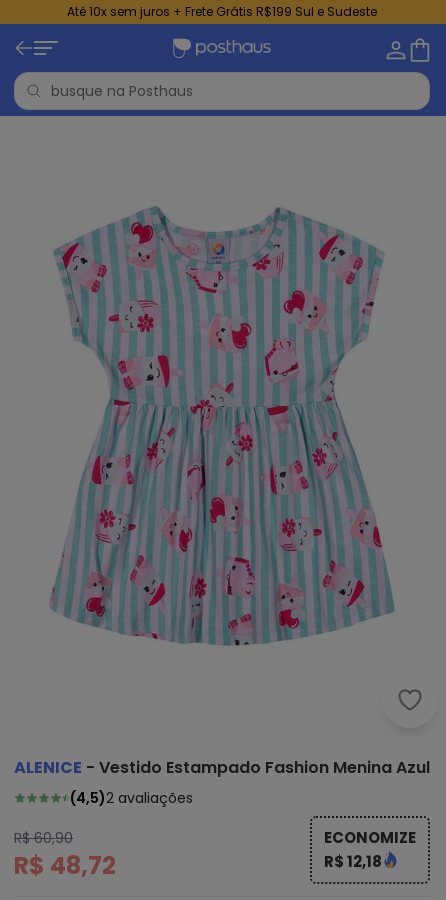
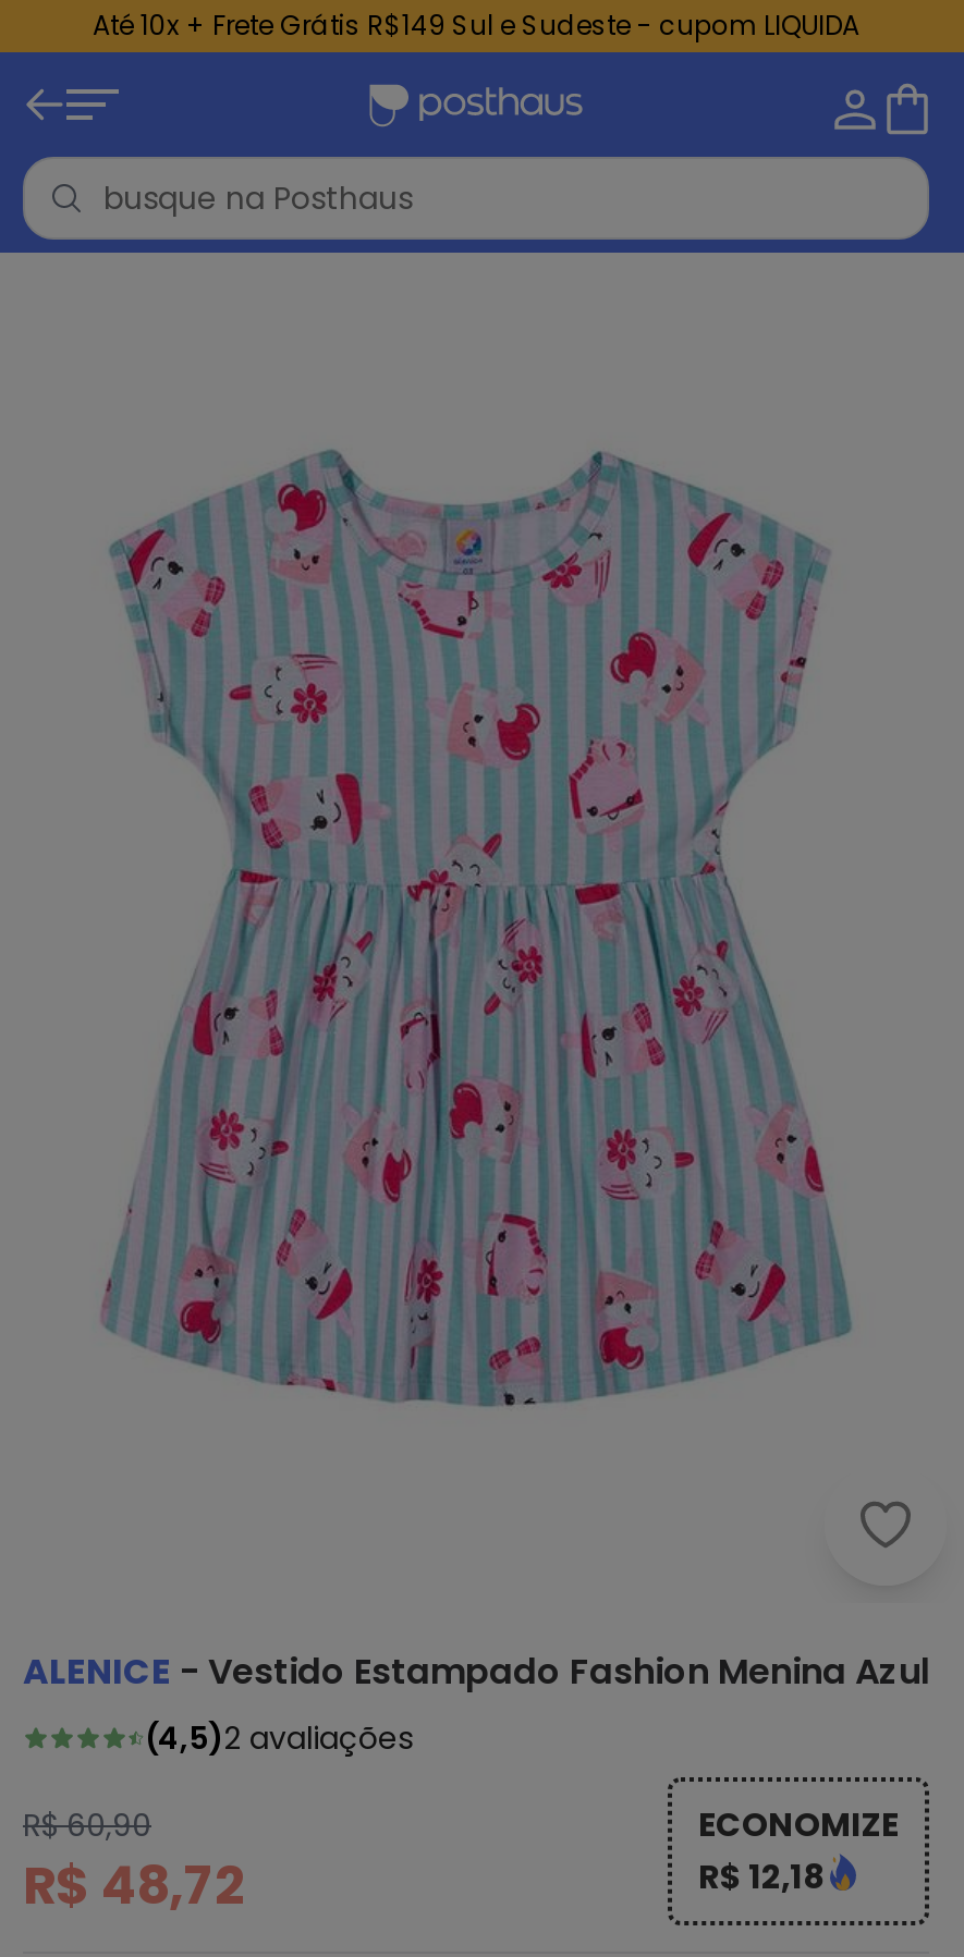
- Até 10x sem juros + Frete Grátis R$199 Sul e Sudeste
+ Até 10x + Frete Grátis R$149 Sul e Sudeste - cupom LIQUIDA
